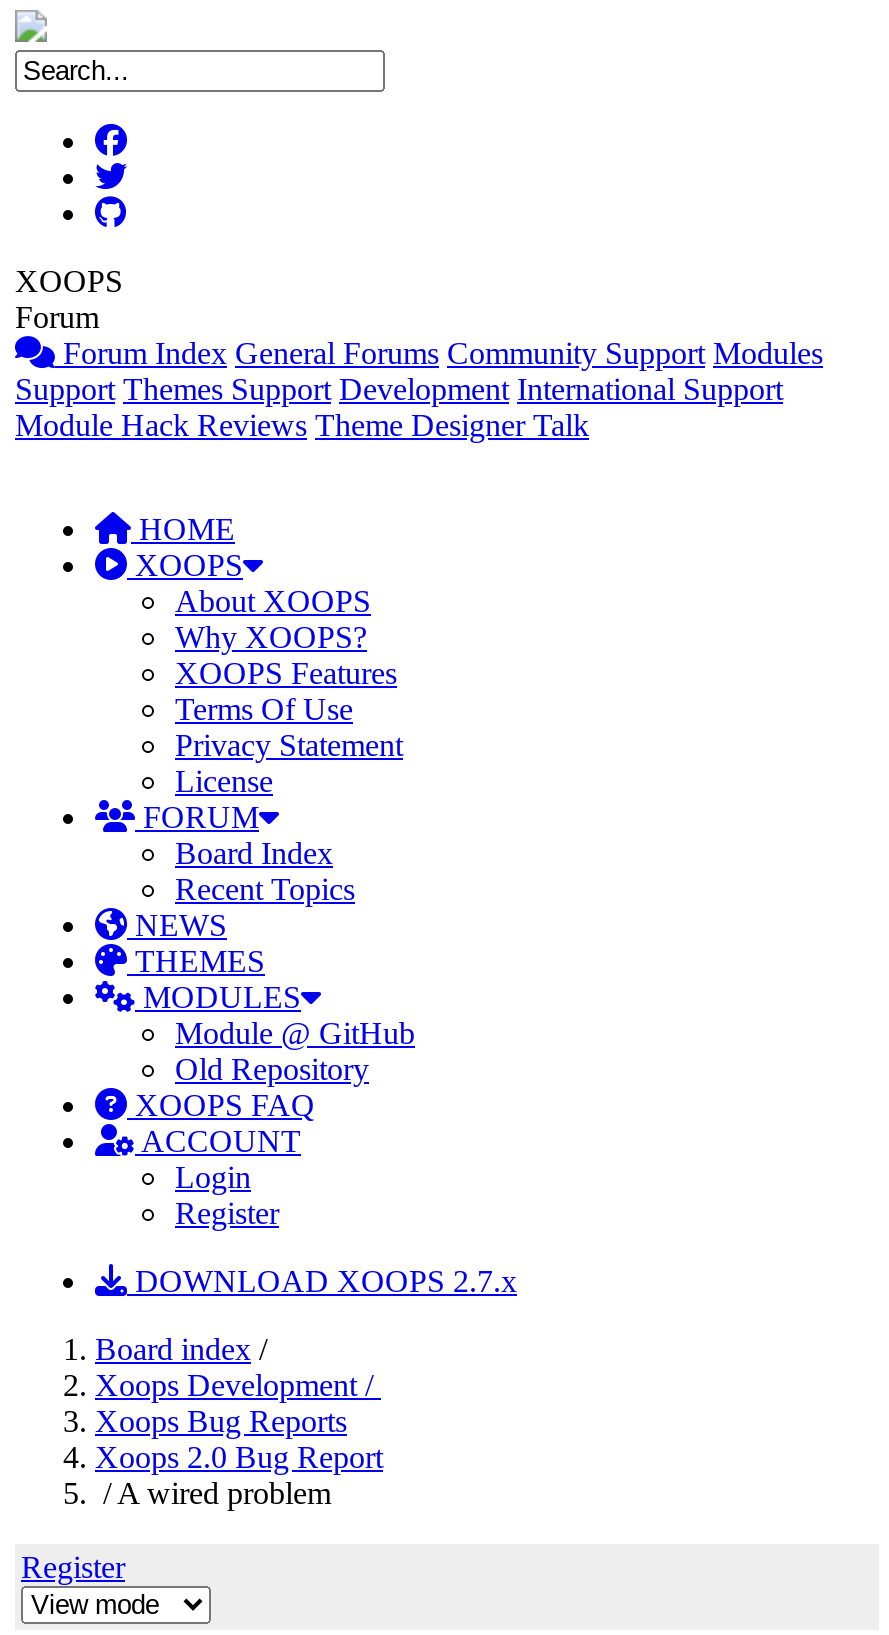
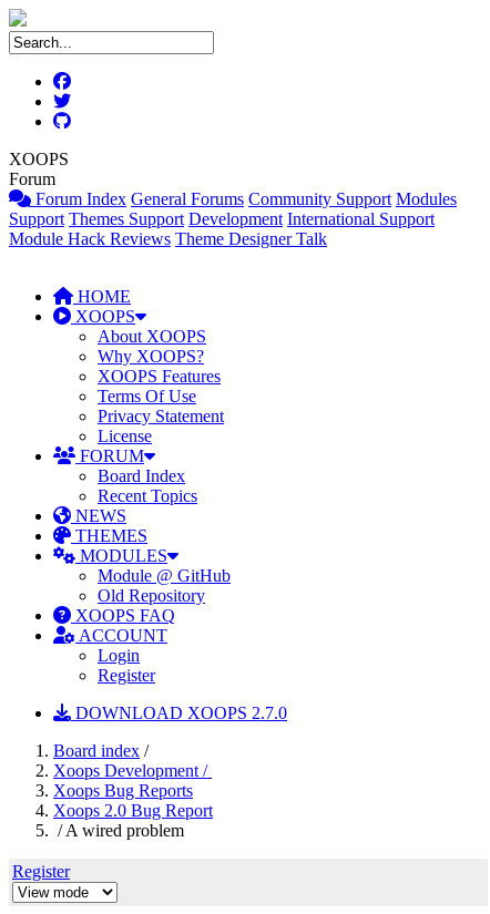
- DOWNLOAD XOOPS 2.7.x
+ DOWNLOAD XOOPS 2.7.0
